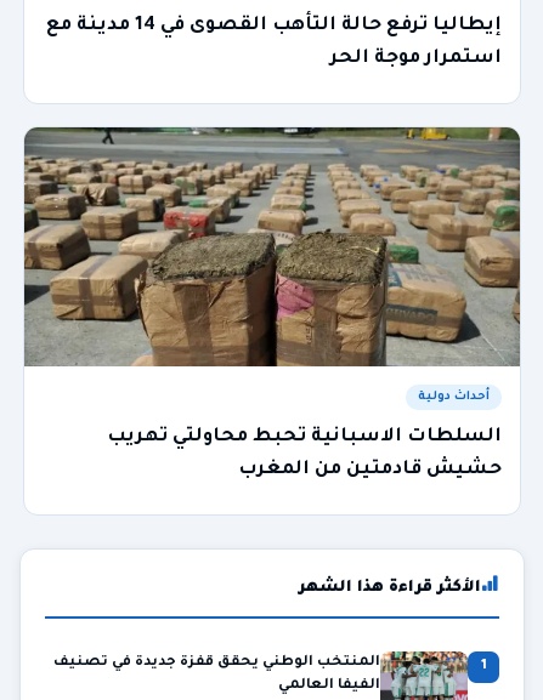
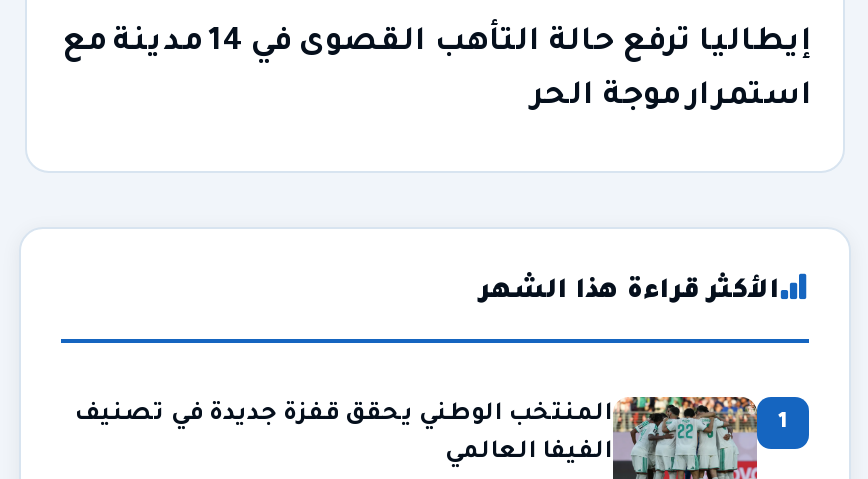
- [image]
- أحداث دولية
- السلطات الاسبانية تحبط محاولتي تهريب
- حشيش قادمتين من المغرب
